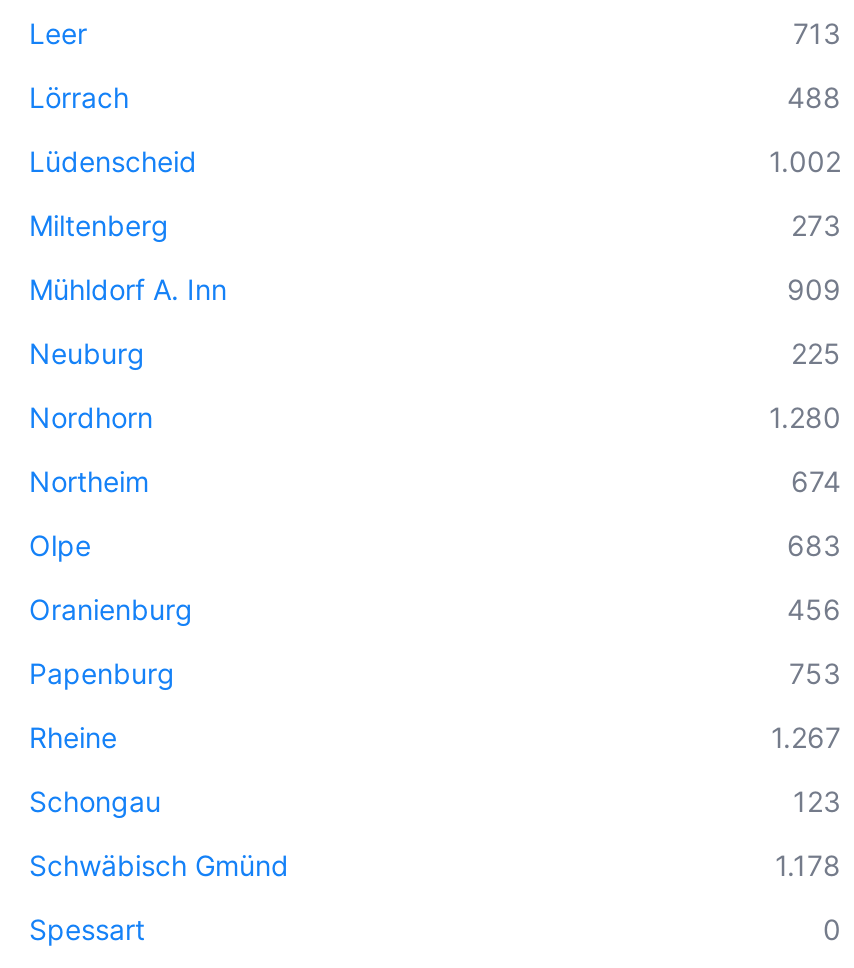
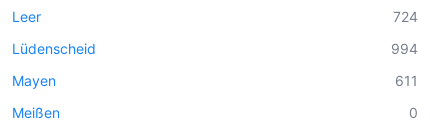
- 713
- Lörrach
- 488
+ 724

- 1.002
- Miltenberg
- 273
- Mühldorf A. Inn
- 909
- Neuburg
- 225
- Nordhorn
- 1.280
- Northeim
- 674
- Olpe
- 683
- Oranienburg
- 456
- Papenburg
- 753
- Rheine
- 1.267
- Schongau
- 123
- Schwäbisch Gmünd
- 1.178
- Spessart
+ 994
+ Mayen
+ 611
+ Meißen
